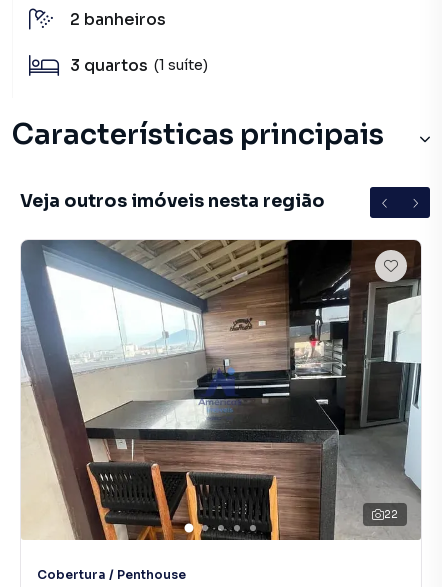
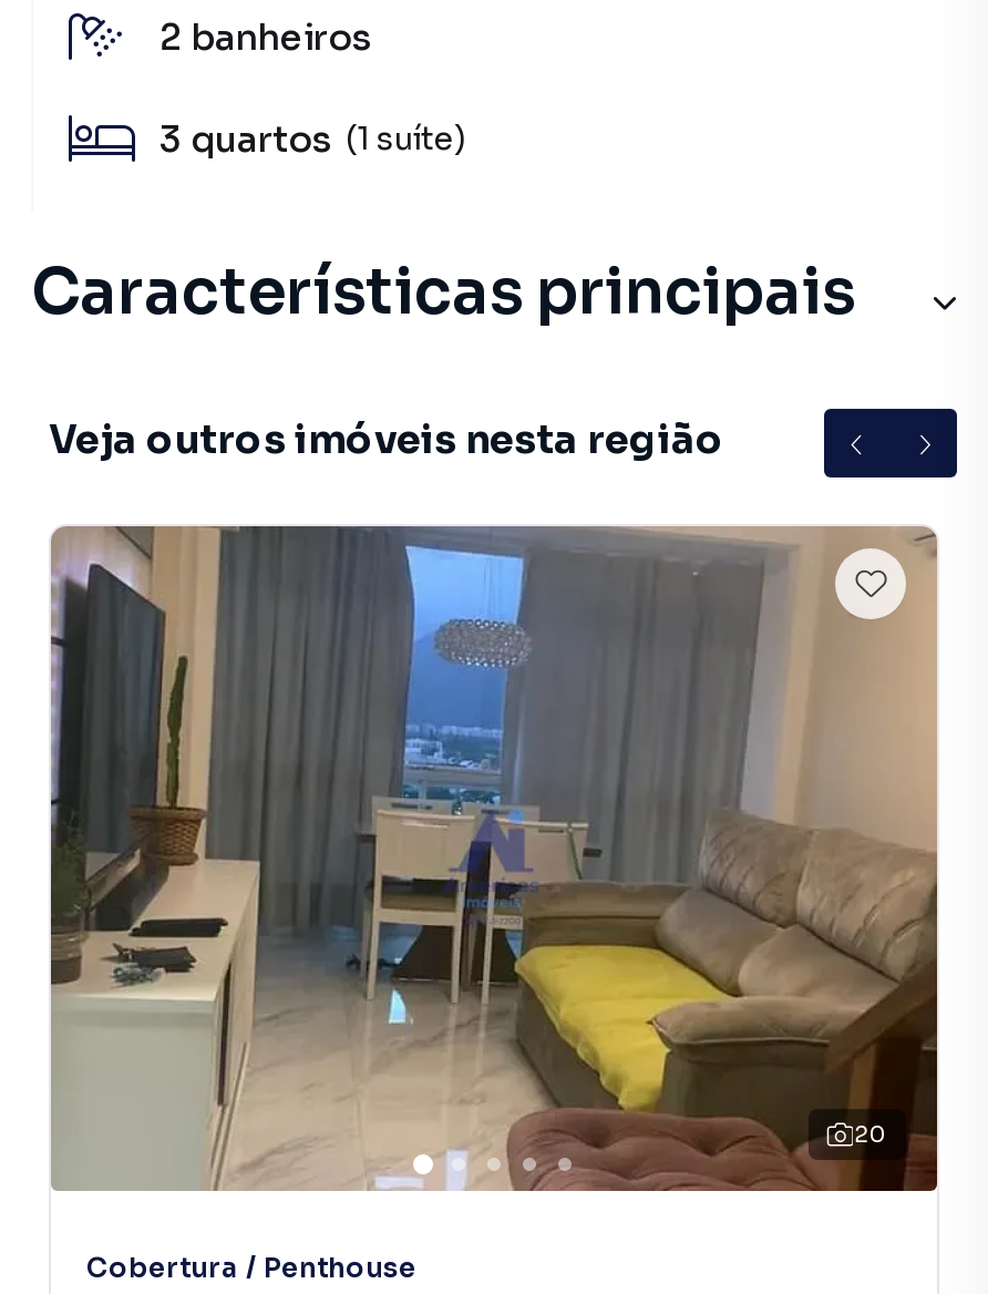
- [image]
- 22
+ [image]
+ 20
